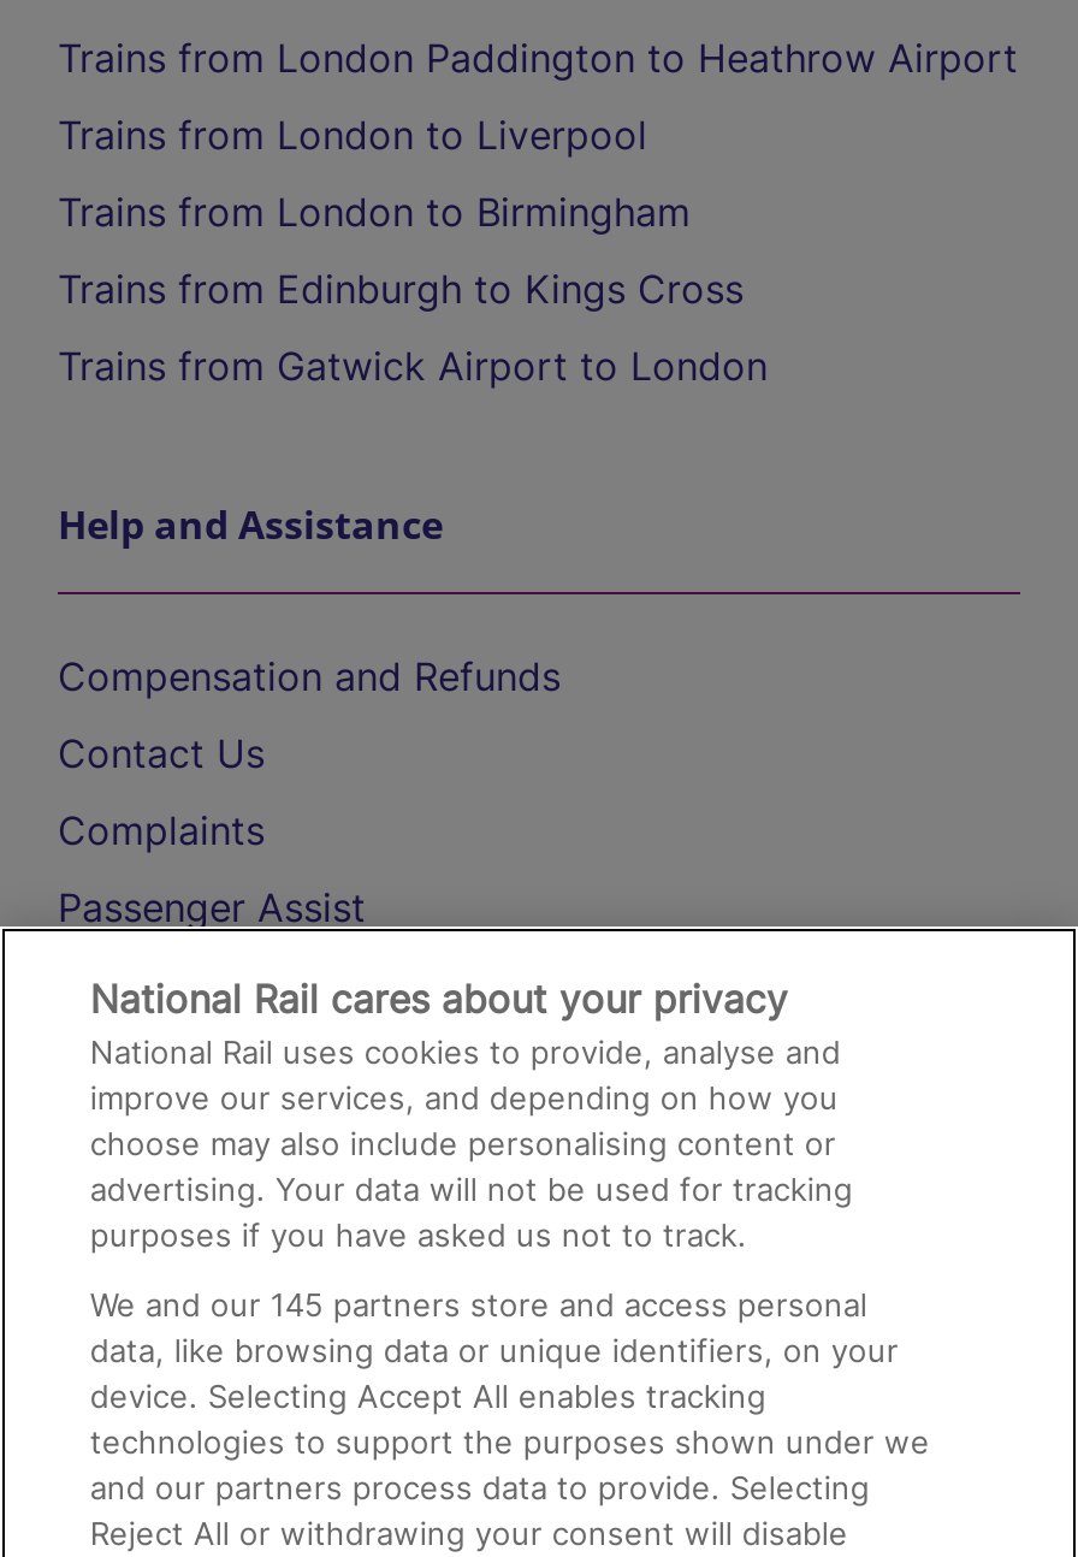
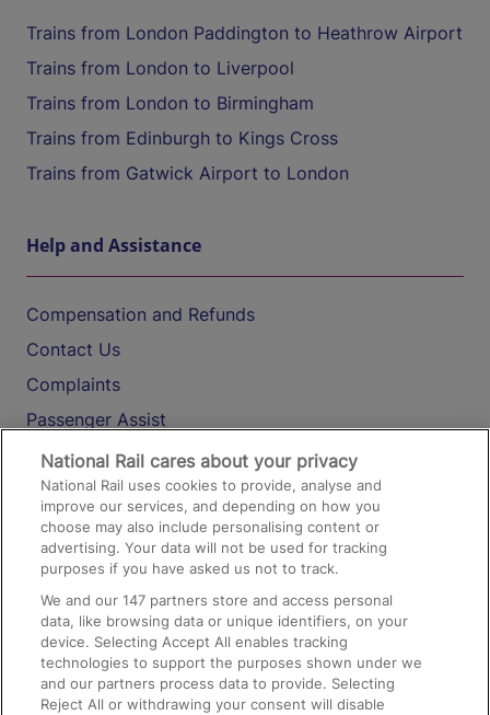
- We and our 145 partners store and access personal
+ We and our 147 partners store and access personal
